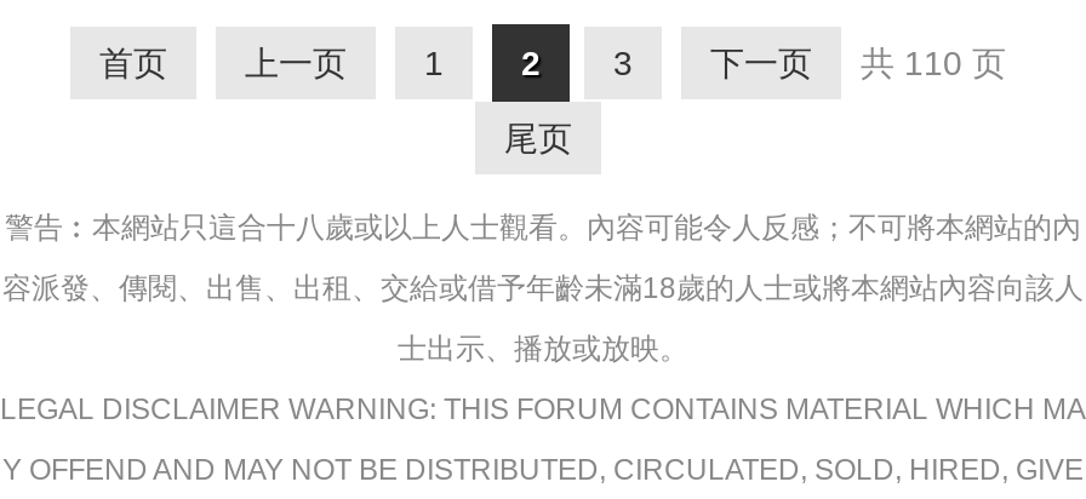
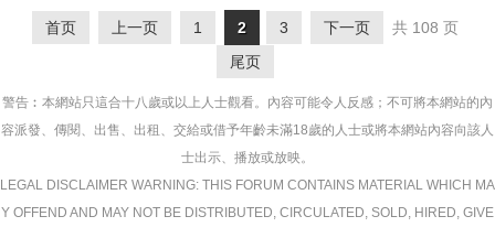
- 首页 上一页 1 2 3 下一页 共 110 页
+ 首页 上一页 1 2 3 下一页 共 108 页
